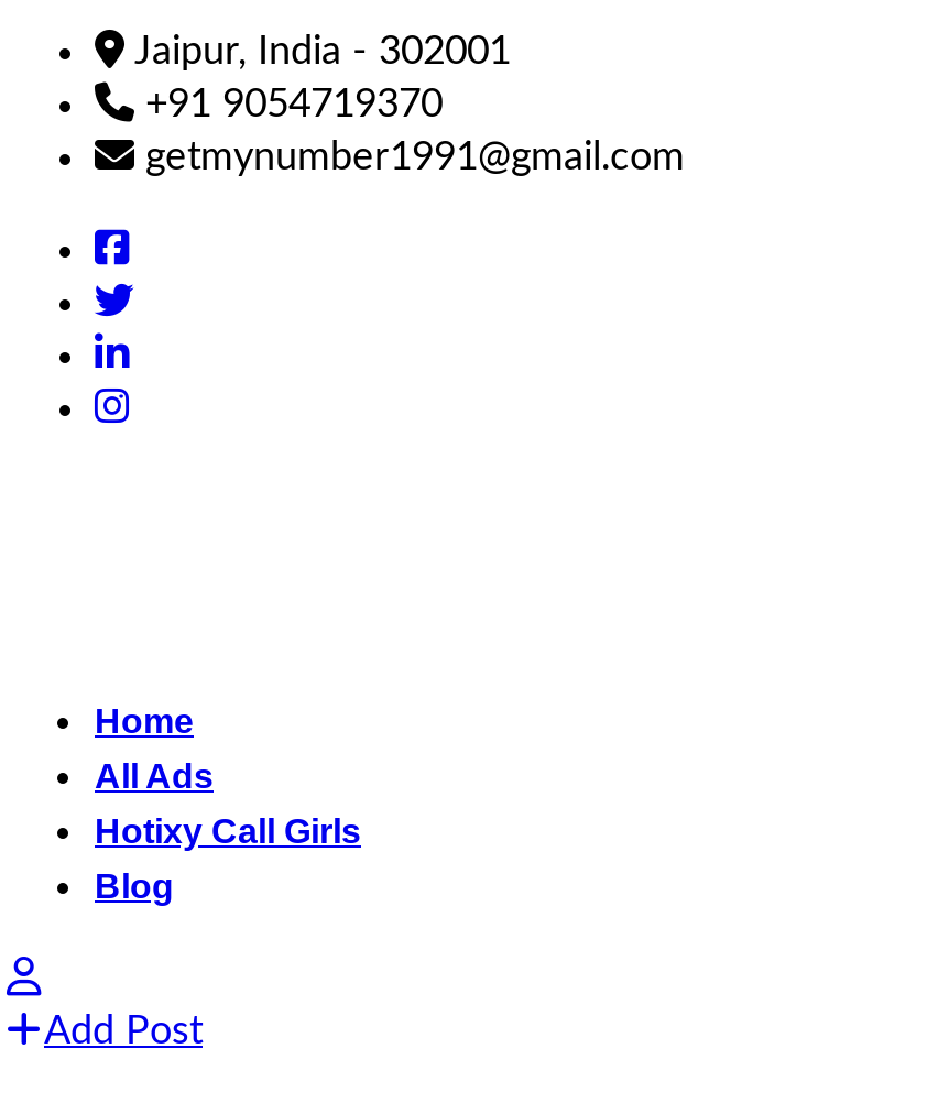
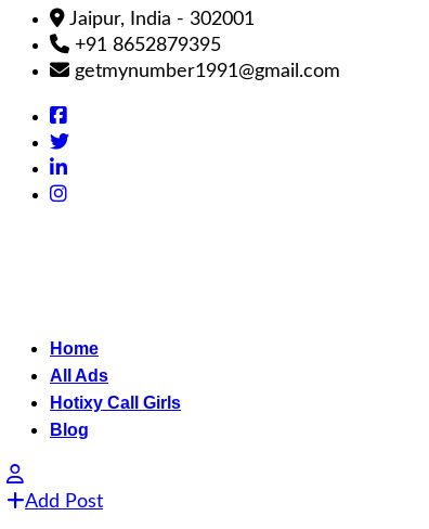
- +91 9054719370
+ +91 8652879395
